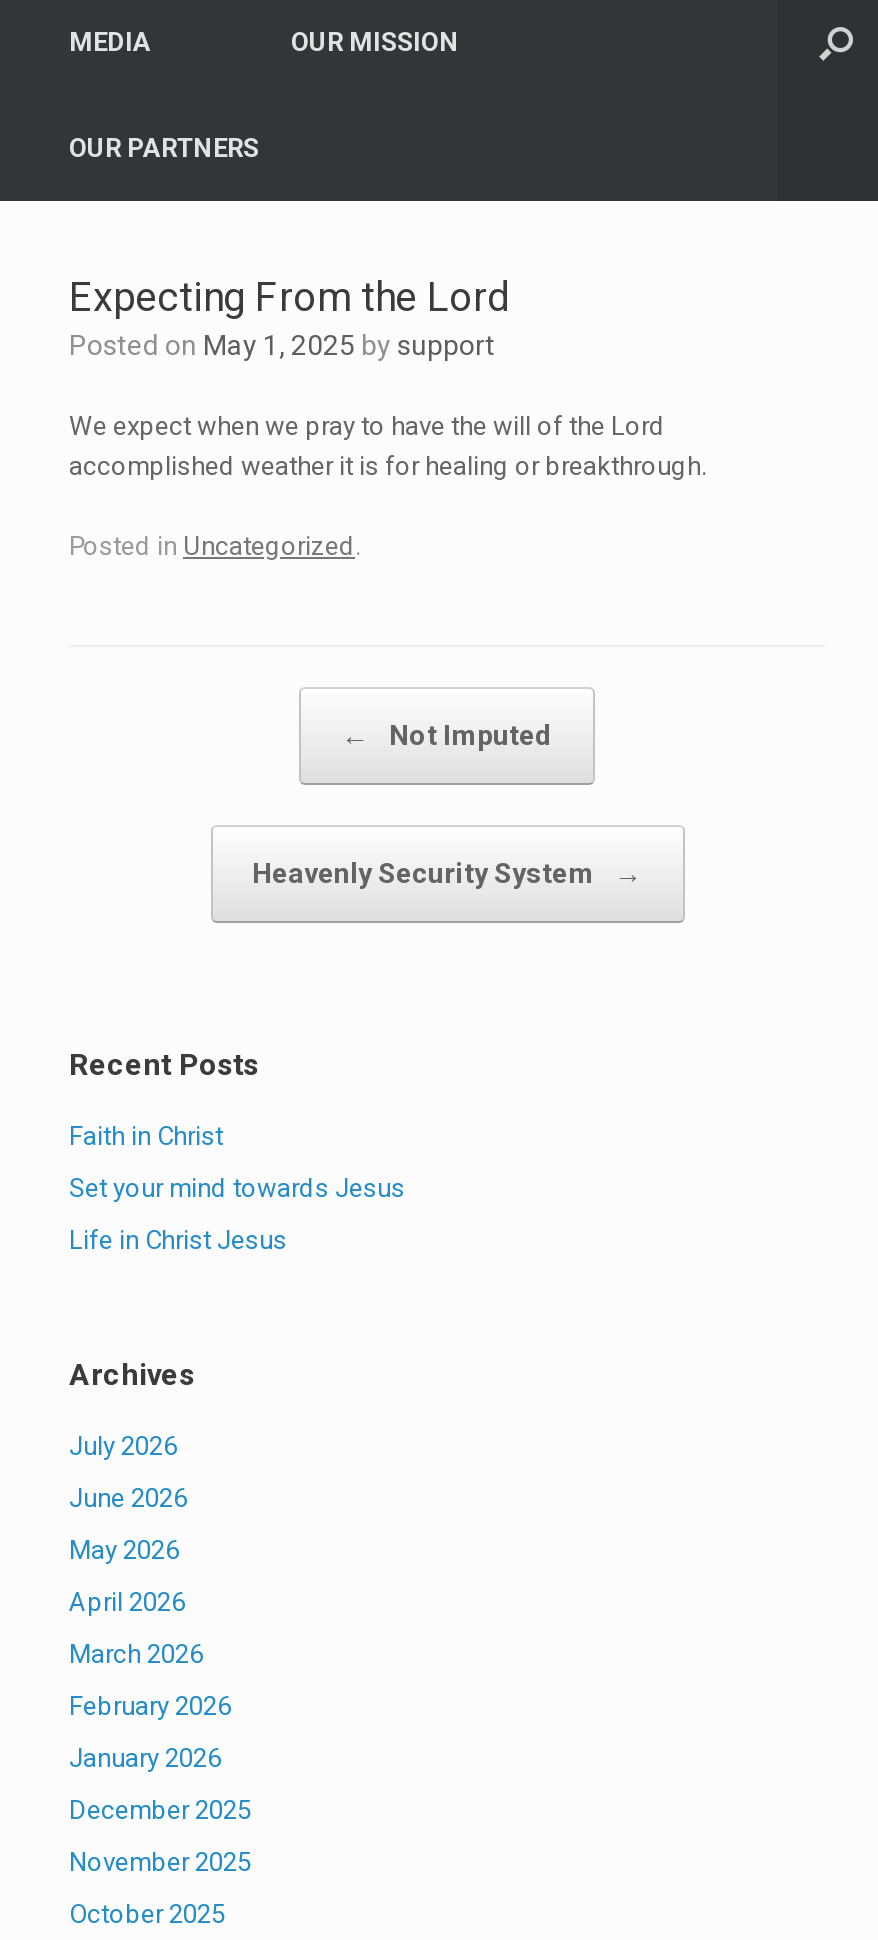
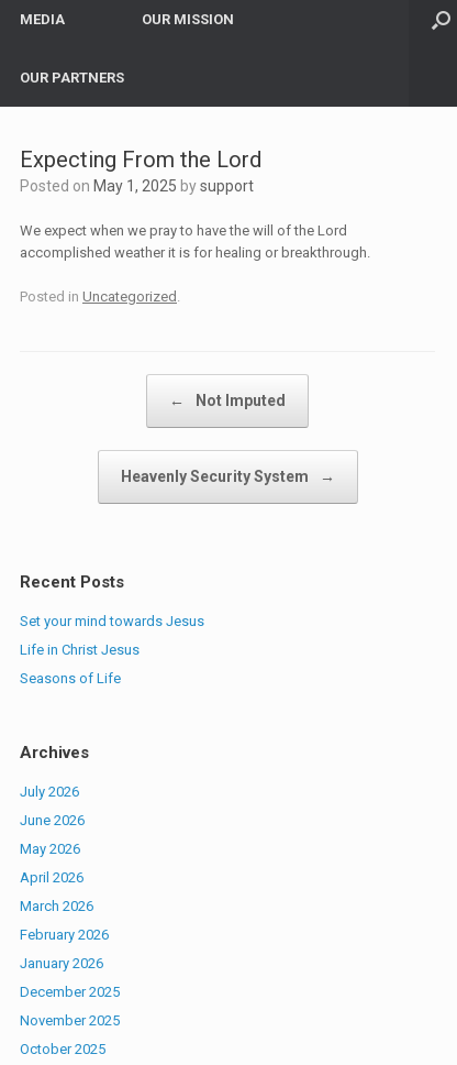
- Faith in Christ

moved up: Set your mind towards Jesus | Life in Christ Jesus

+ Seasons of Life
